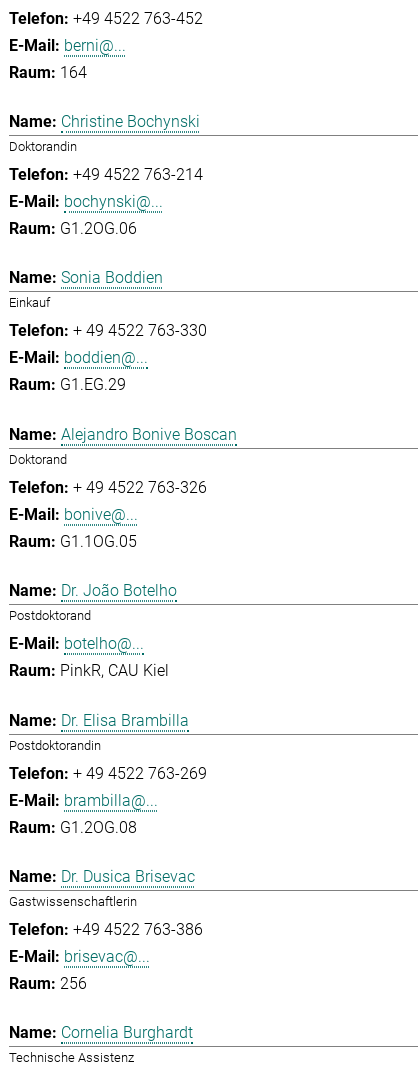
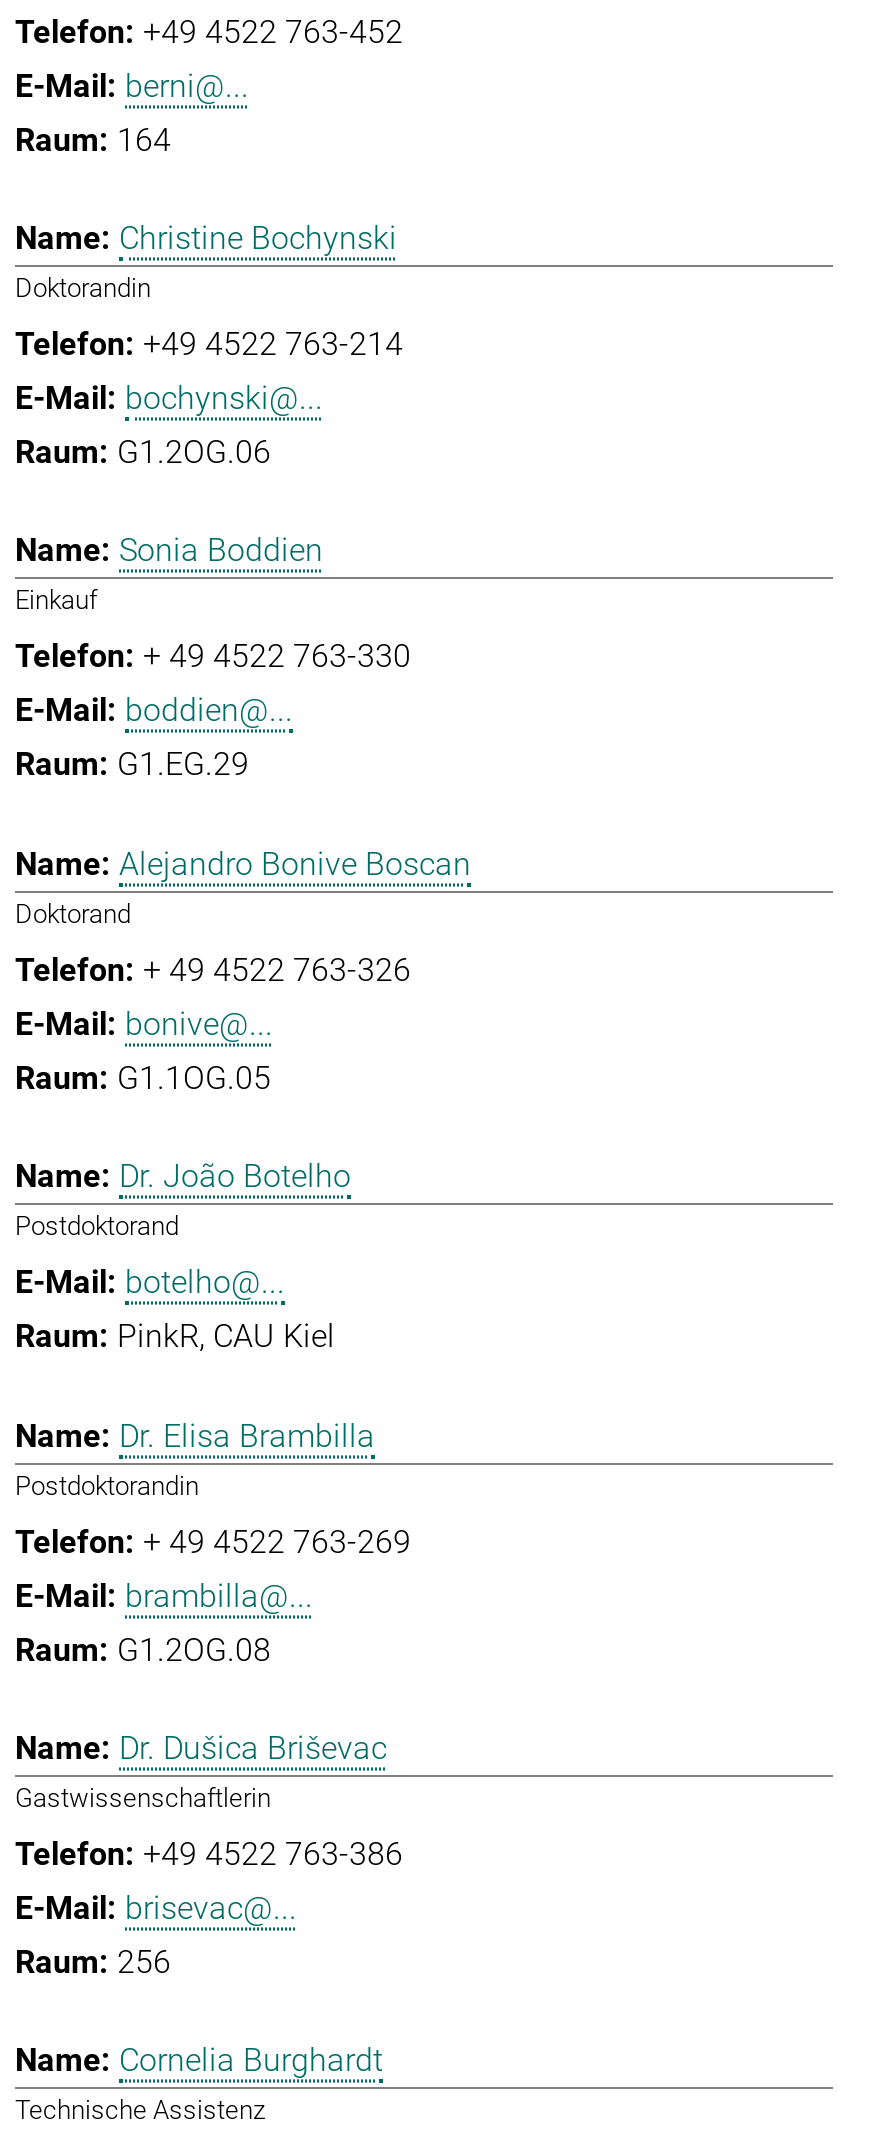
- Dr. Dusica Brisevac
+ Dr. Dušica Briševac
